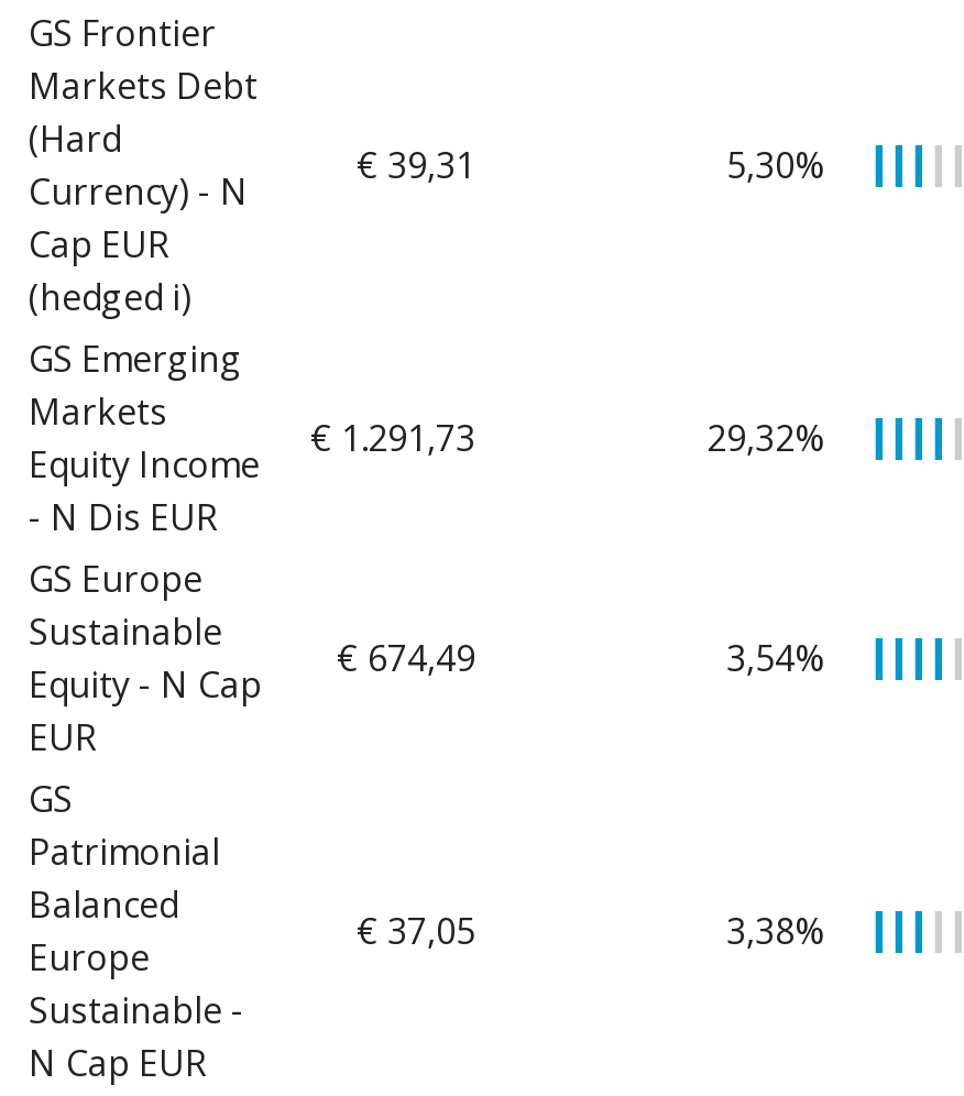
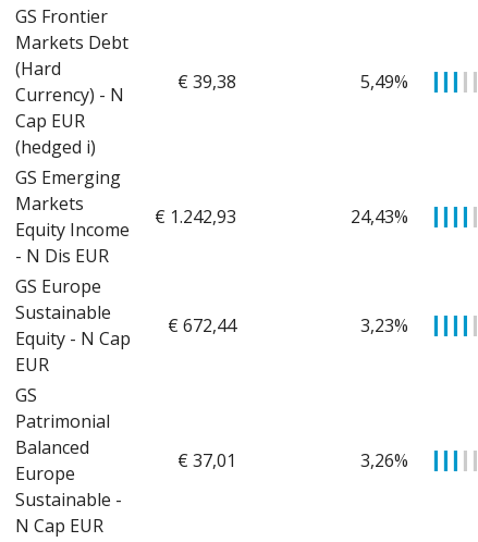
- € 39,31
+ € 39,38

- 5,30%
+ 5,49%

- € 1.291,73
+ € 1.242,93

- 29,32%
+ 24,43%

- € 674,49
+ € 672,44

- 3,54%
+ 3,23%

- € 37,05
+ € 37,01

- 3,38%
+ 3,26%
